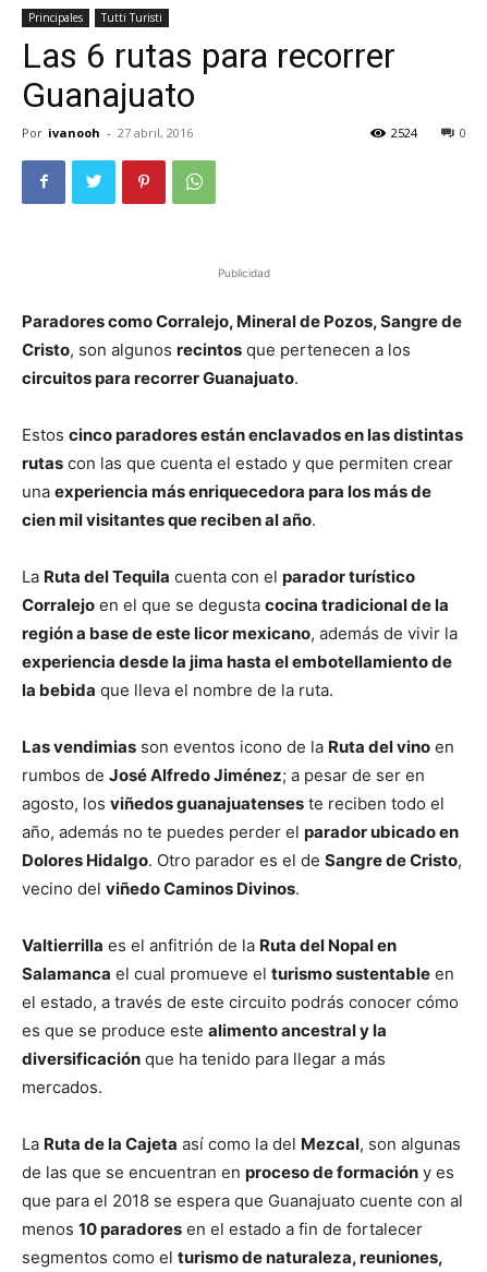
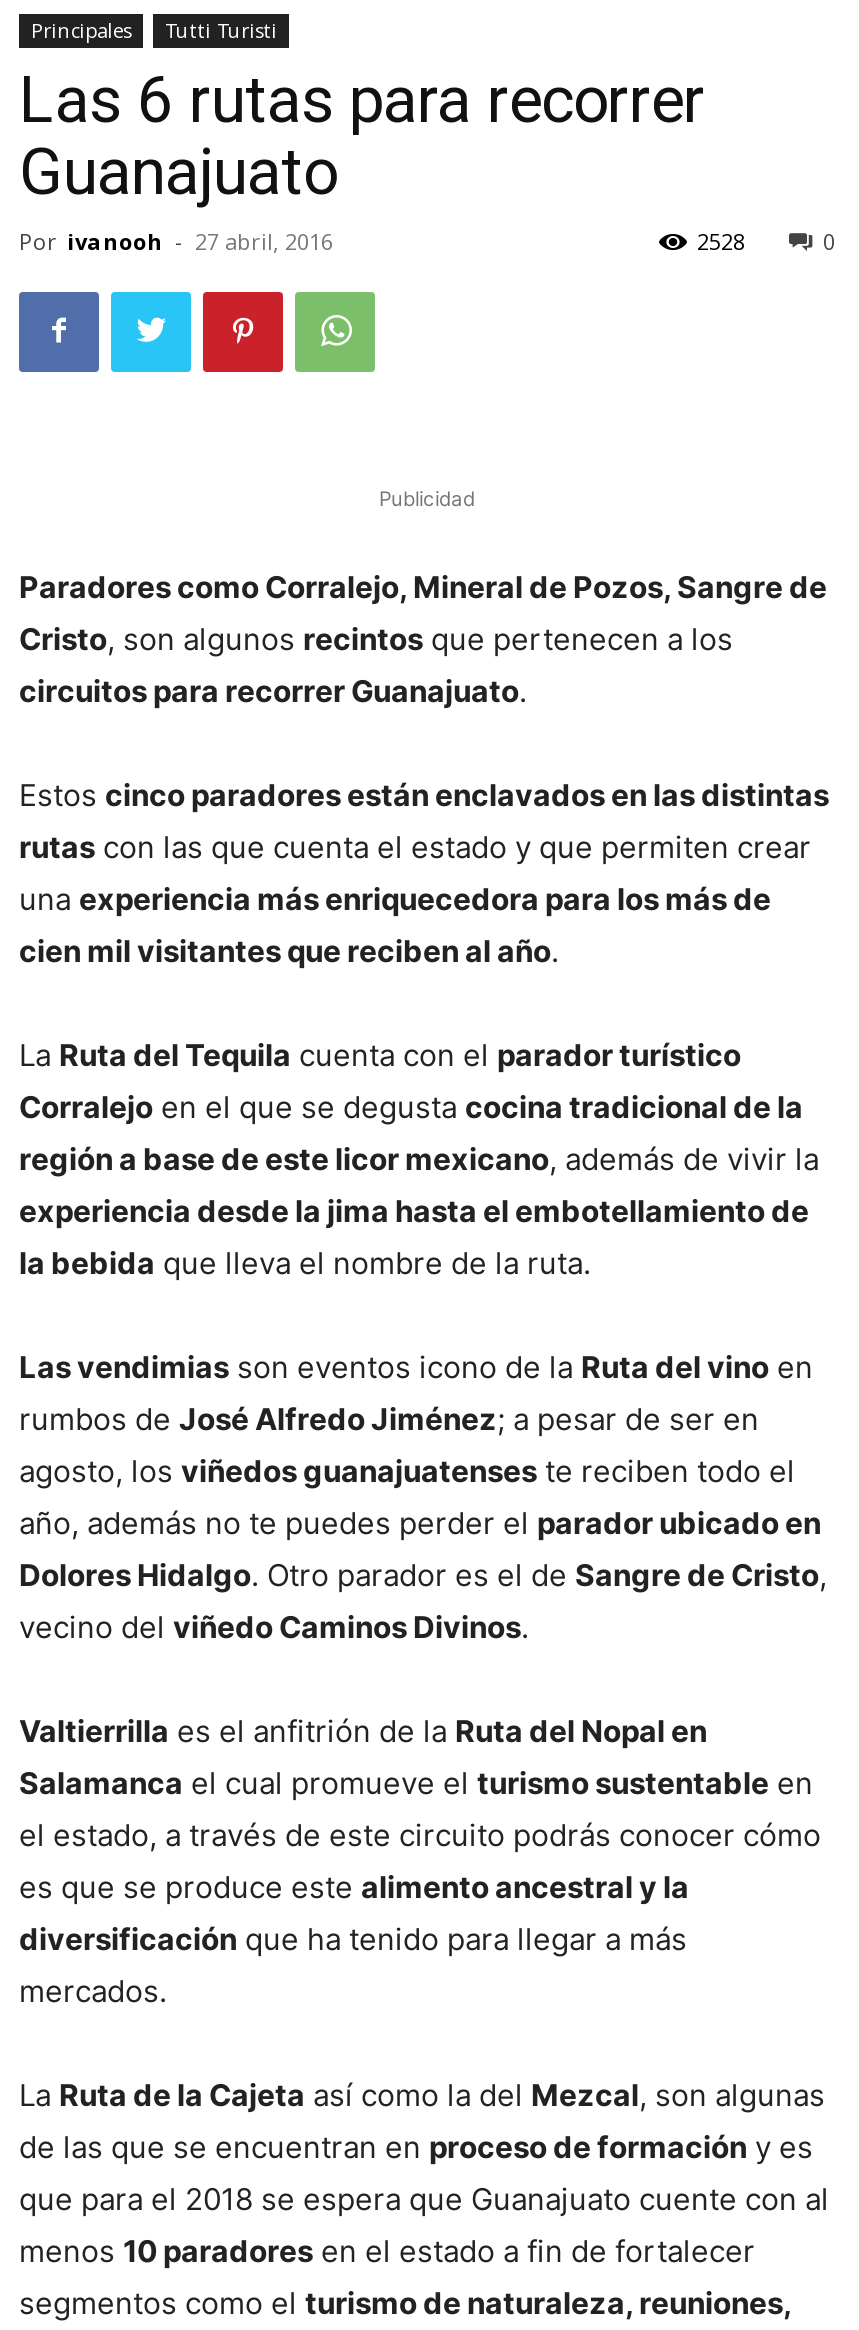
- 2524
+ 2528
